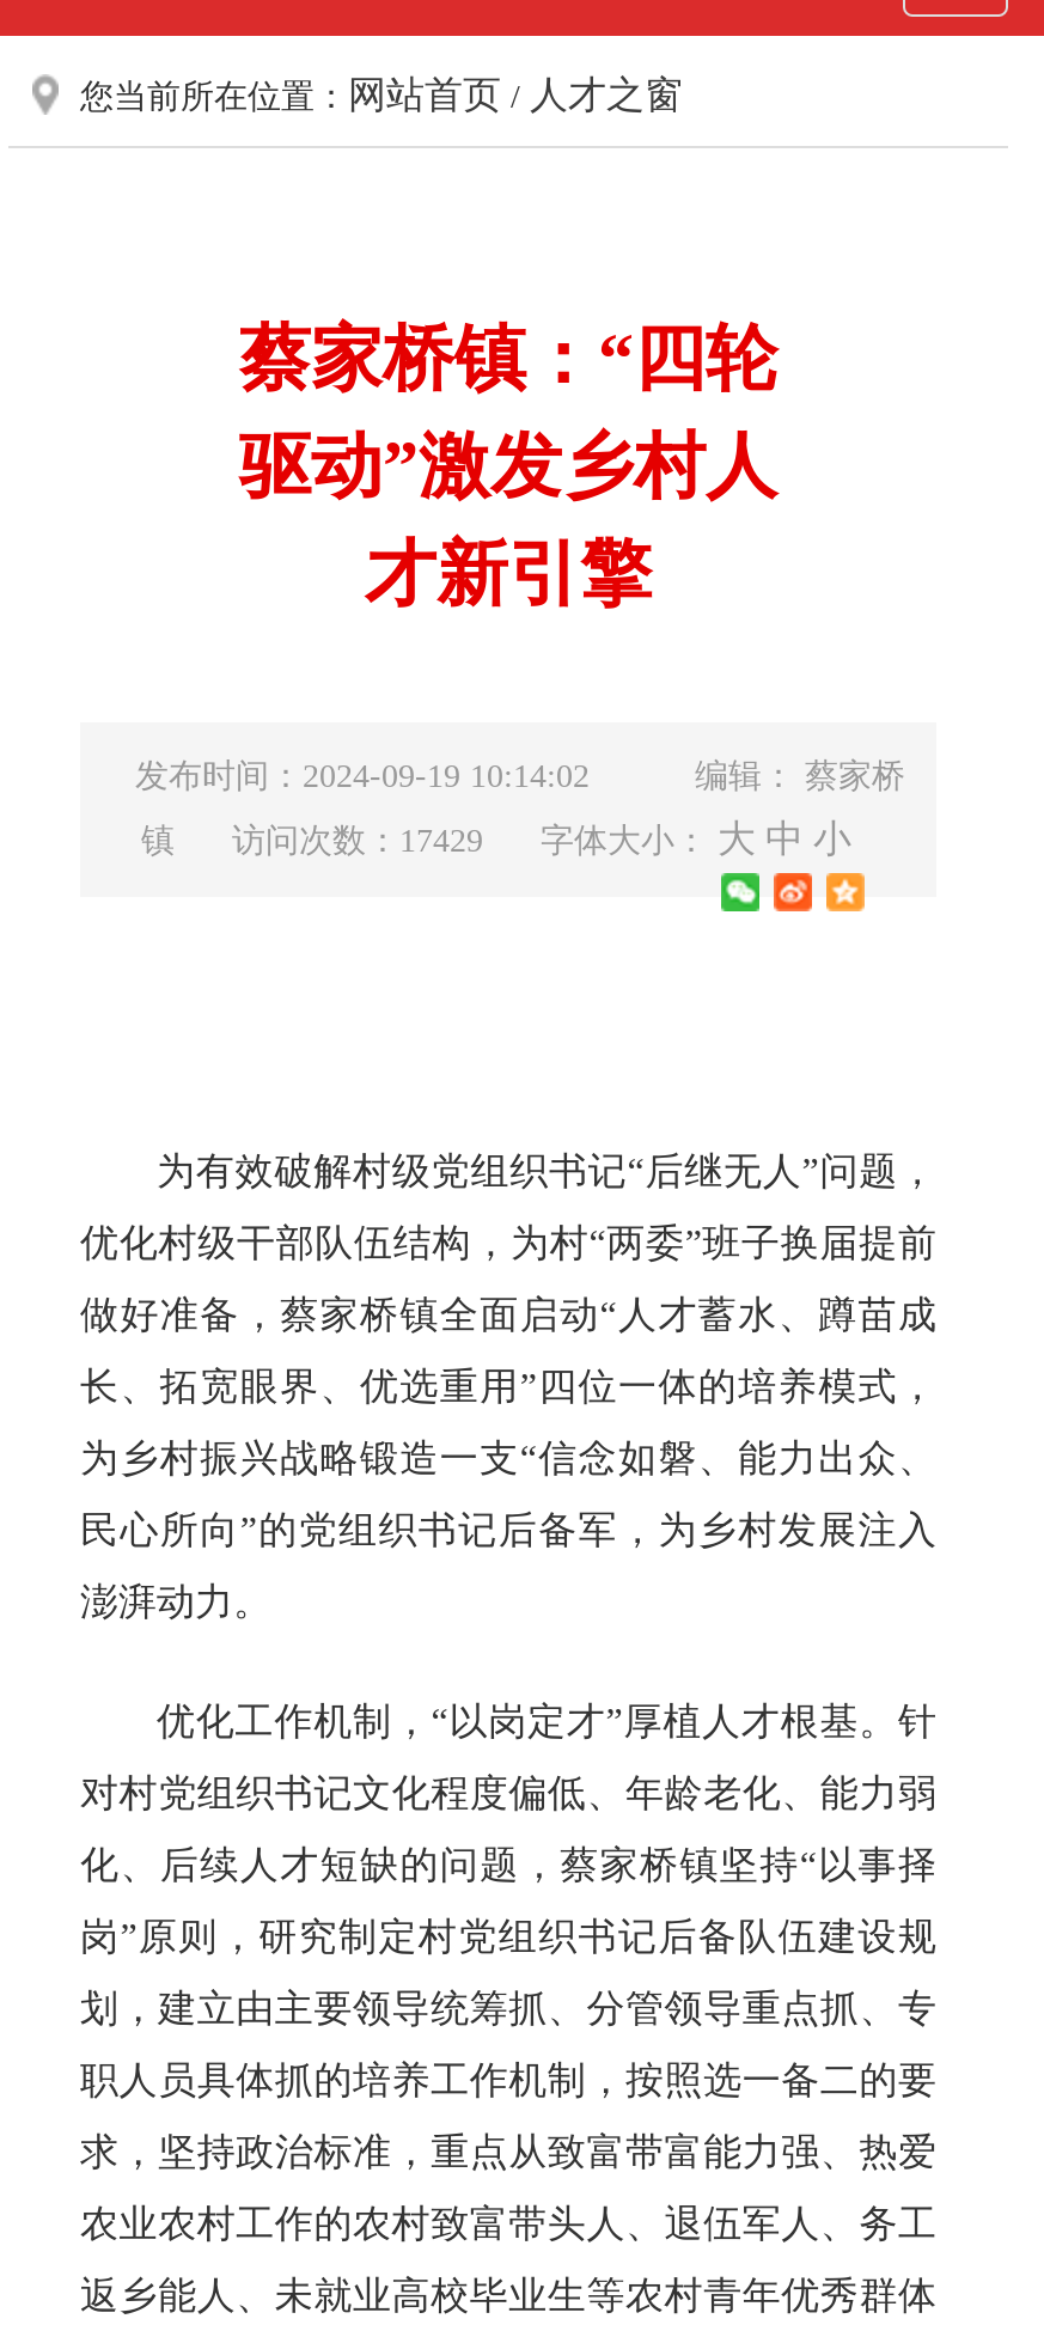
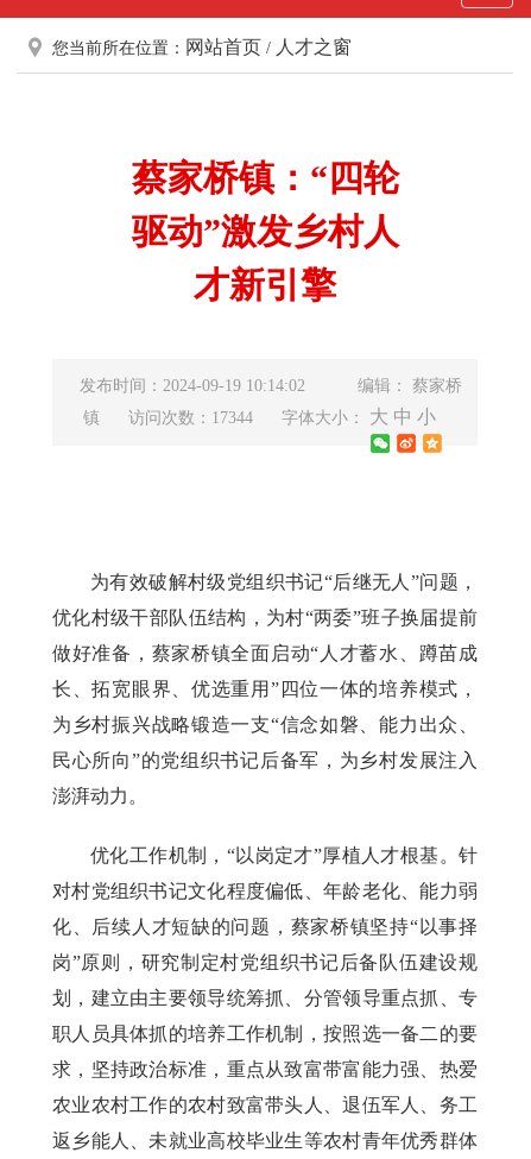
- 镇 访问次数：17429 字体大小：大 中 小
+ 镇 访问次数：17344 字体大小：大 中 小
